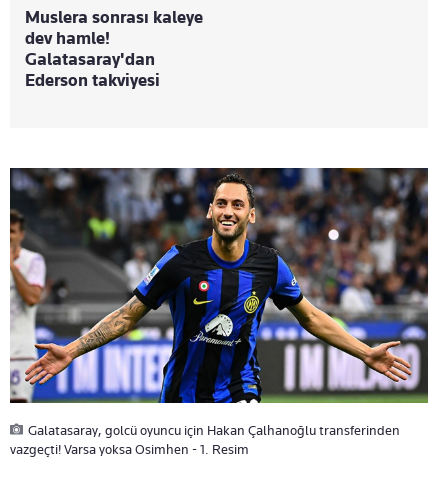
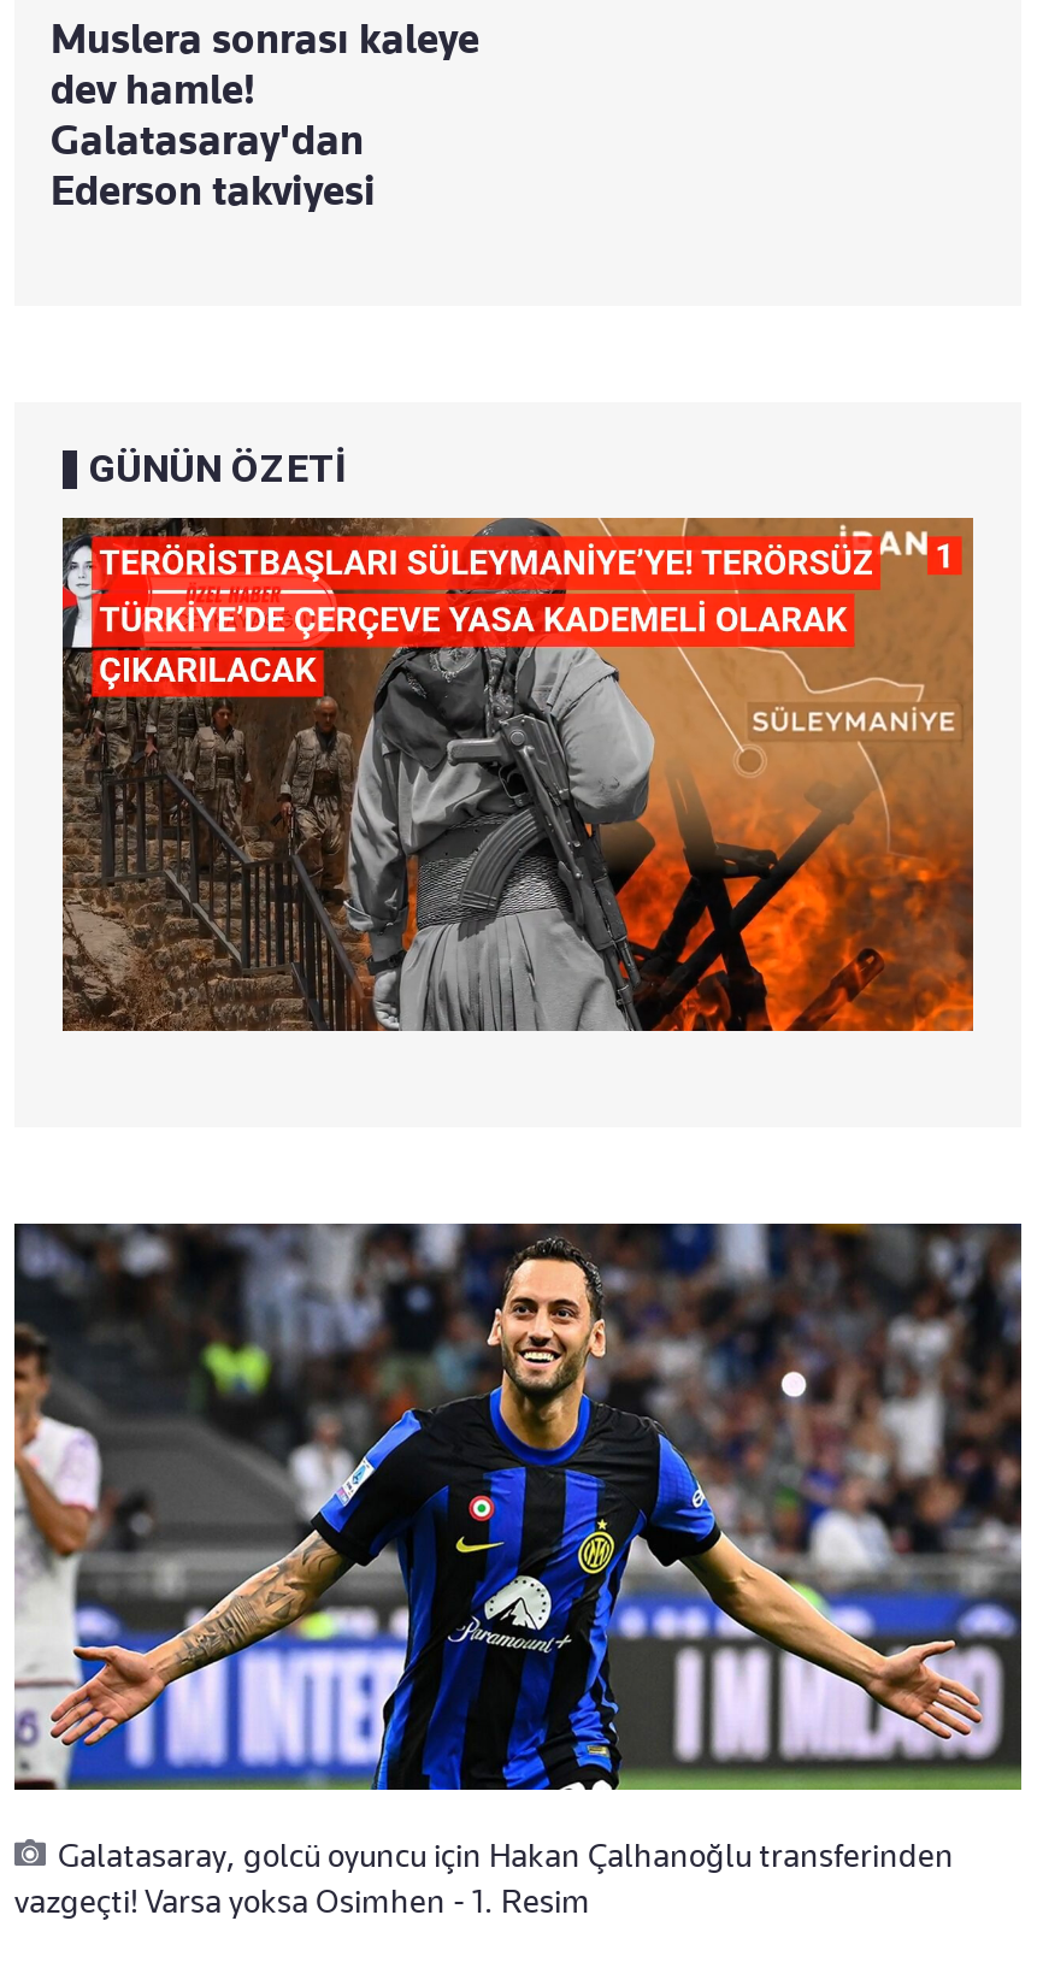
+ [image]

+ GÜNÜN ÖZETİ
